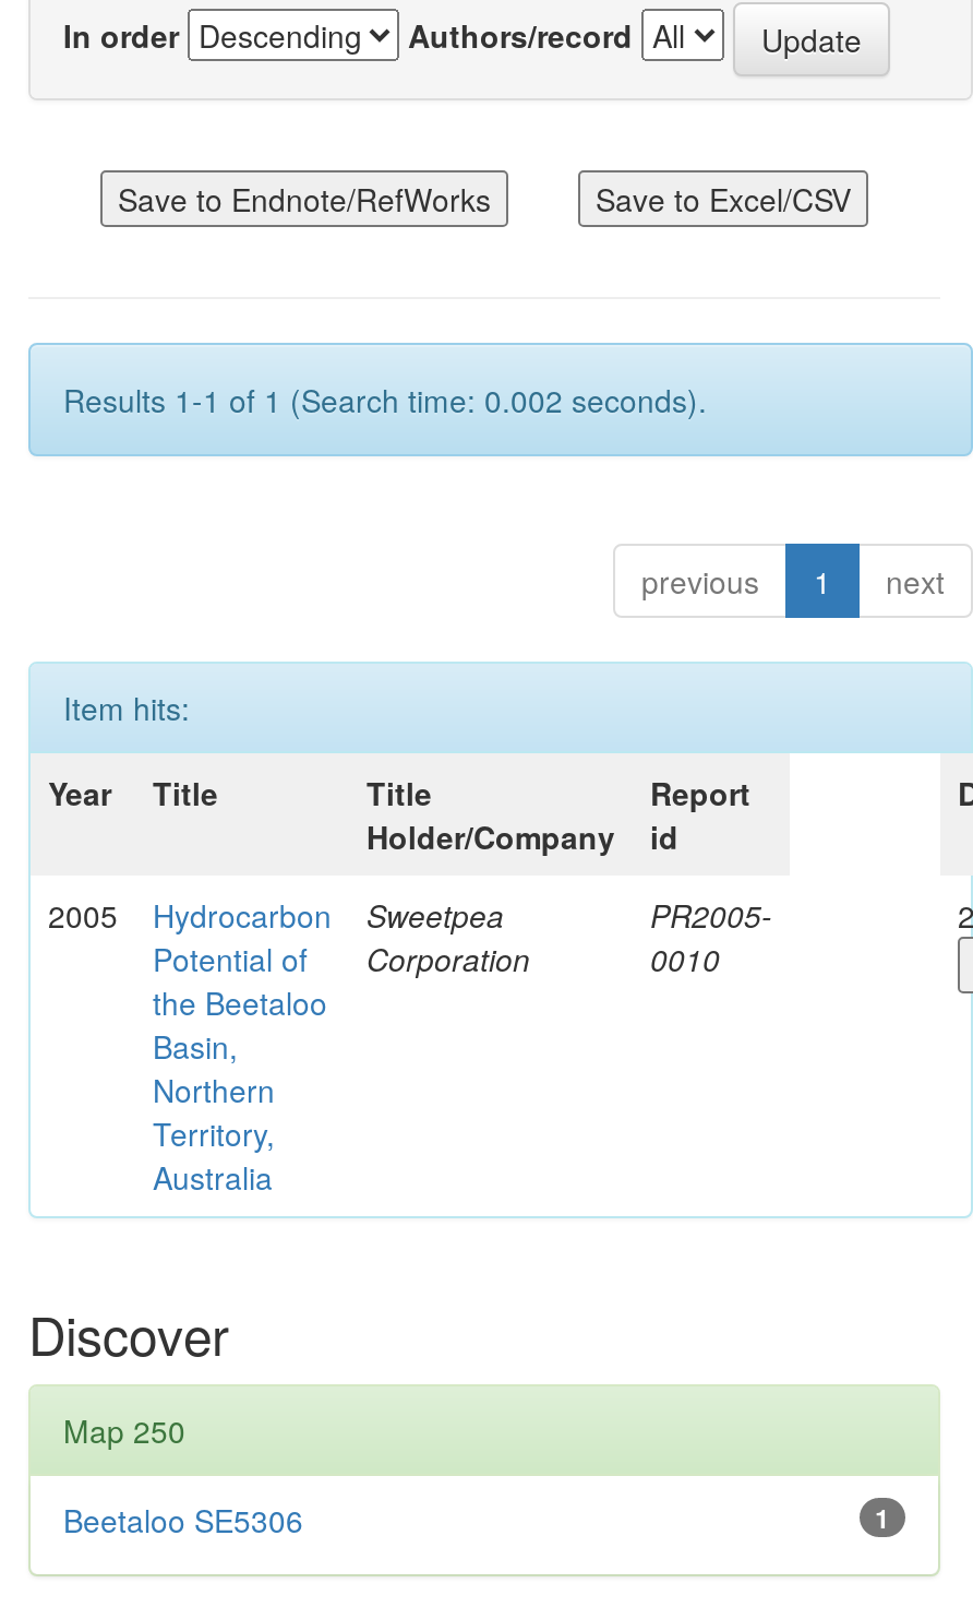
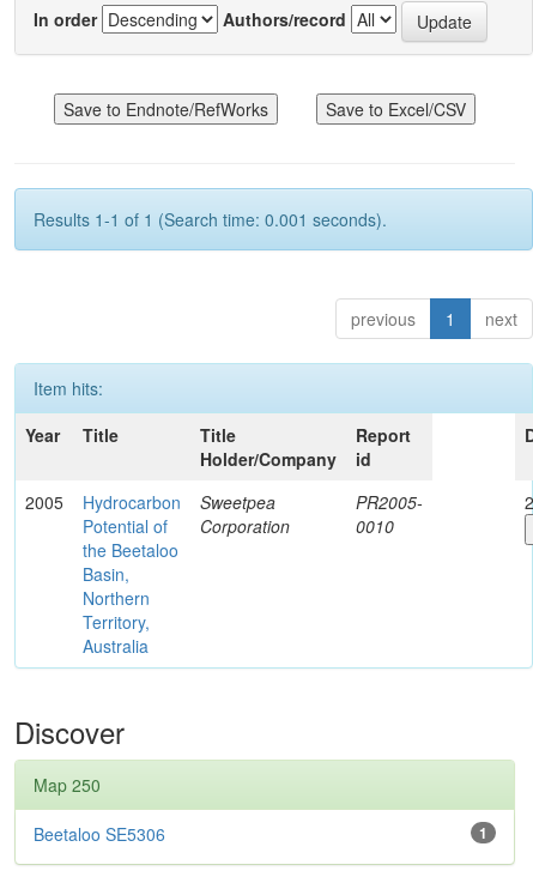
- Results 1-1 of 1 (Search time: 0.002 seconds).
+ Results 1-1 of 1 (Search time: 0.001 seconds).
